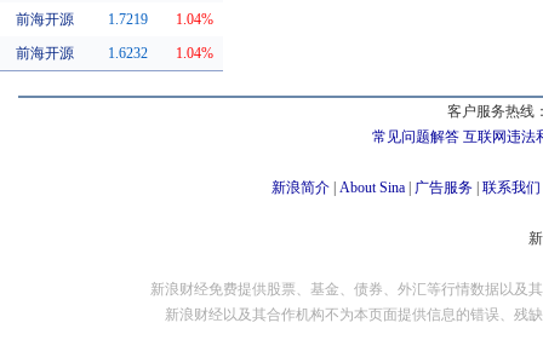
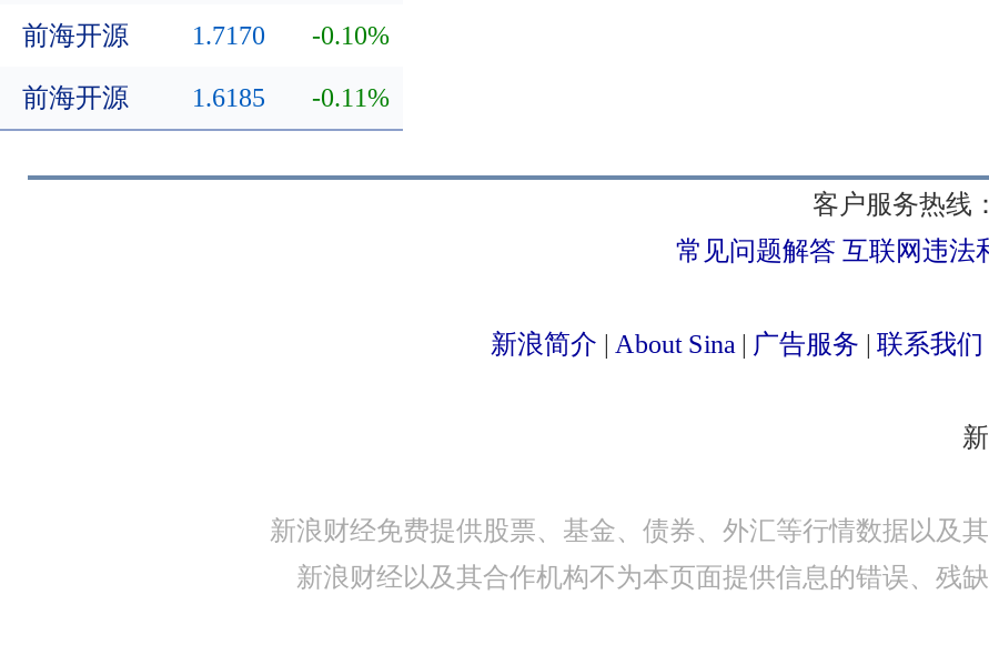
- 1.7219
+ 1.7170

- 1.04%
+ -0.10%

- 1.6232
+ 1.6185

- 1.04%
+ -0.11%
